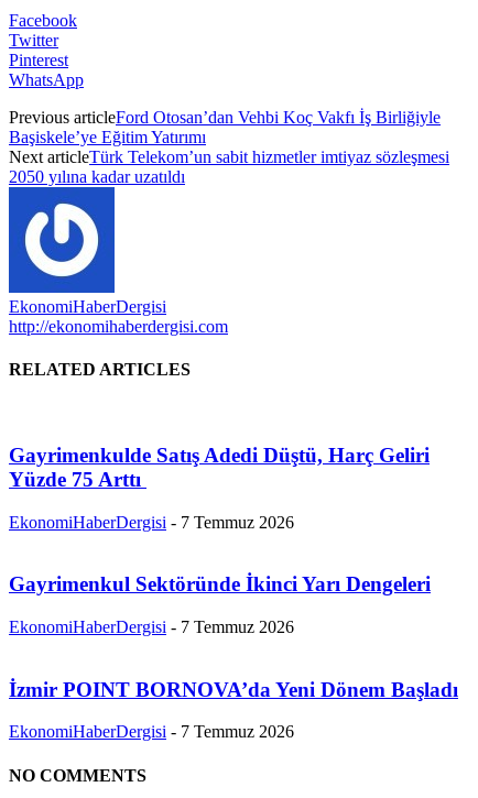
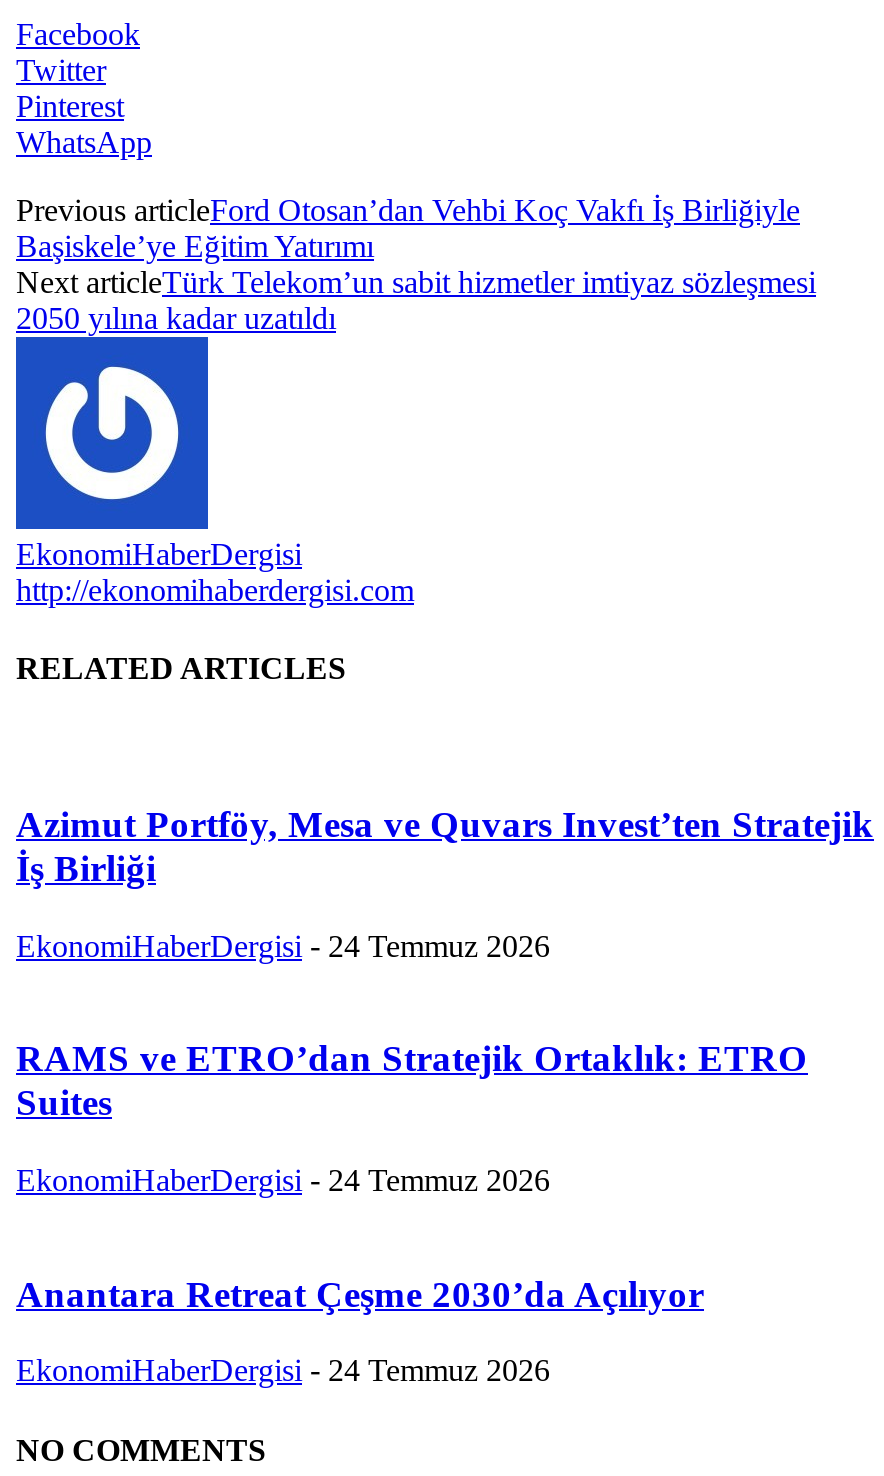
- Gayrimenkulde Satış Adedi Düştü, Harç Geliri
- Yüzde 75 Arttı
+ Azimut Portföy, Mesa ve Quvars Invest’ten Stratejik
+ İş Birliği

- EkonomiHaberDergisi - 7 Temmuz 2026
+ EkonomiHaberDergisi - 24 Temmuz 2026

- Gayrimenkul Sektöründe İkinci Yarı Dengeleri
+ RAMS ve ETRO’dan Stratejik Ortaklık: ETRO
+ Suites

- EkonomiHaberDergisi - 7 Temmuz 2026
+ EkonomiHaberDergisi - 24 Temmuz 2026

- İzmir POINT BORNOVA’da Yeni Dönem Başladı
+ Anantara Retreat Çeşme 2030’da Açılıyor

- EkonomiHaberDergisi - 7 Temmuz 2026
+ EkonomiHaberDergisi - 24 Temmuz 2026
